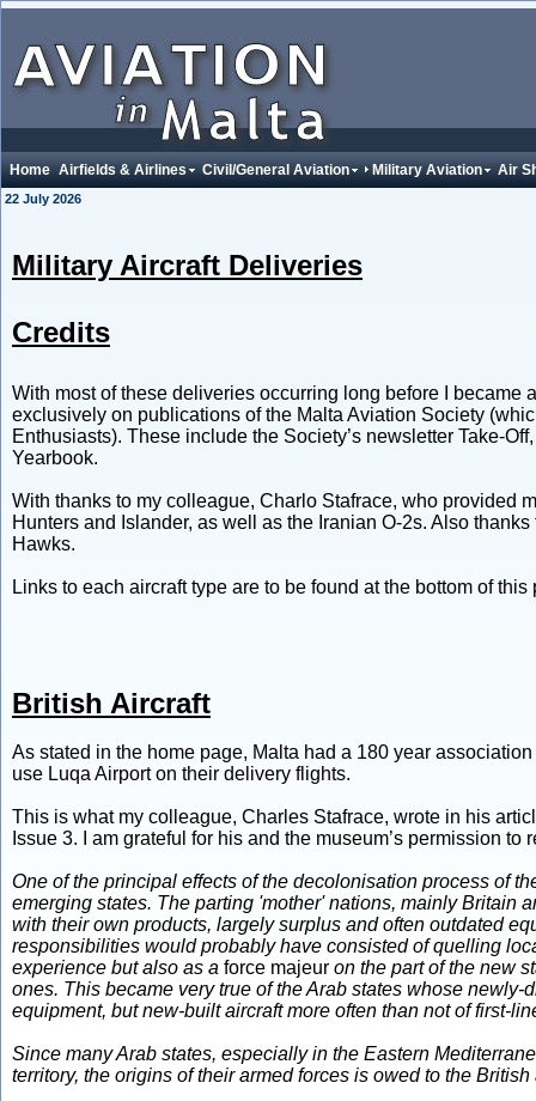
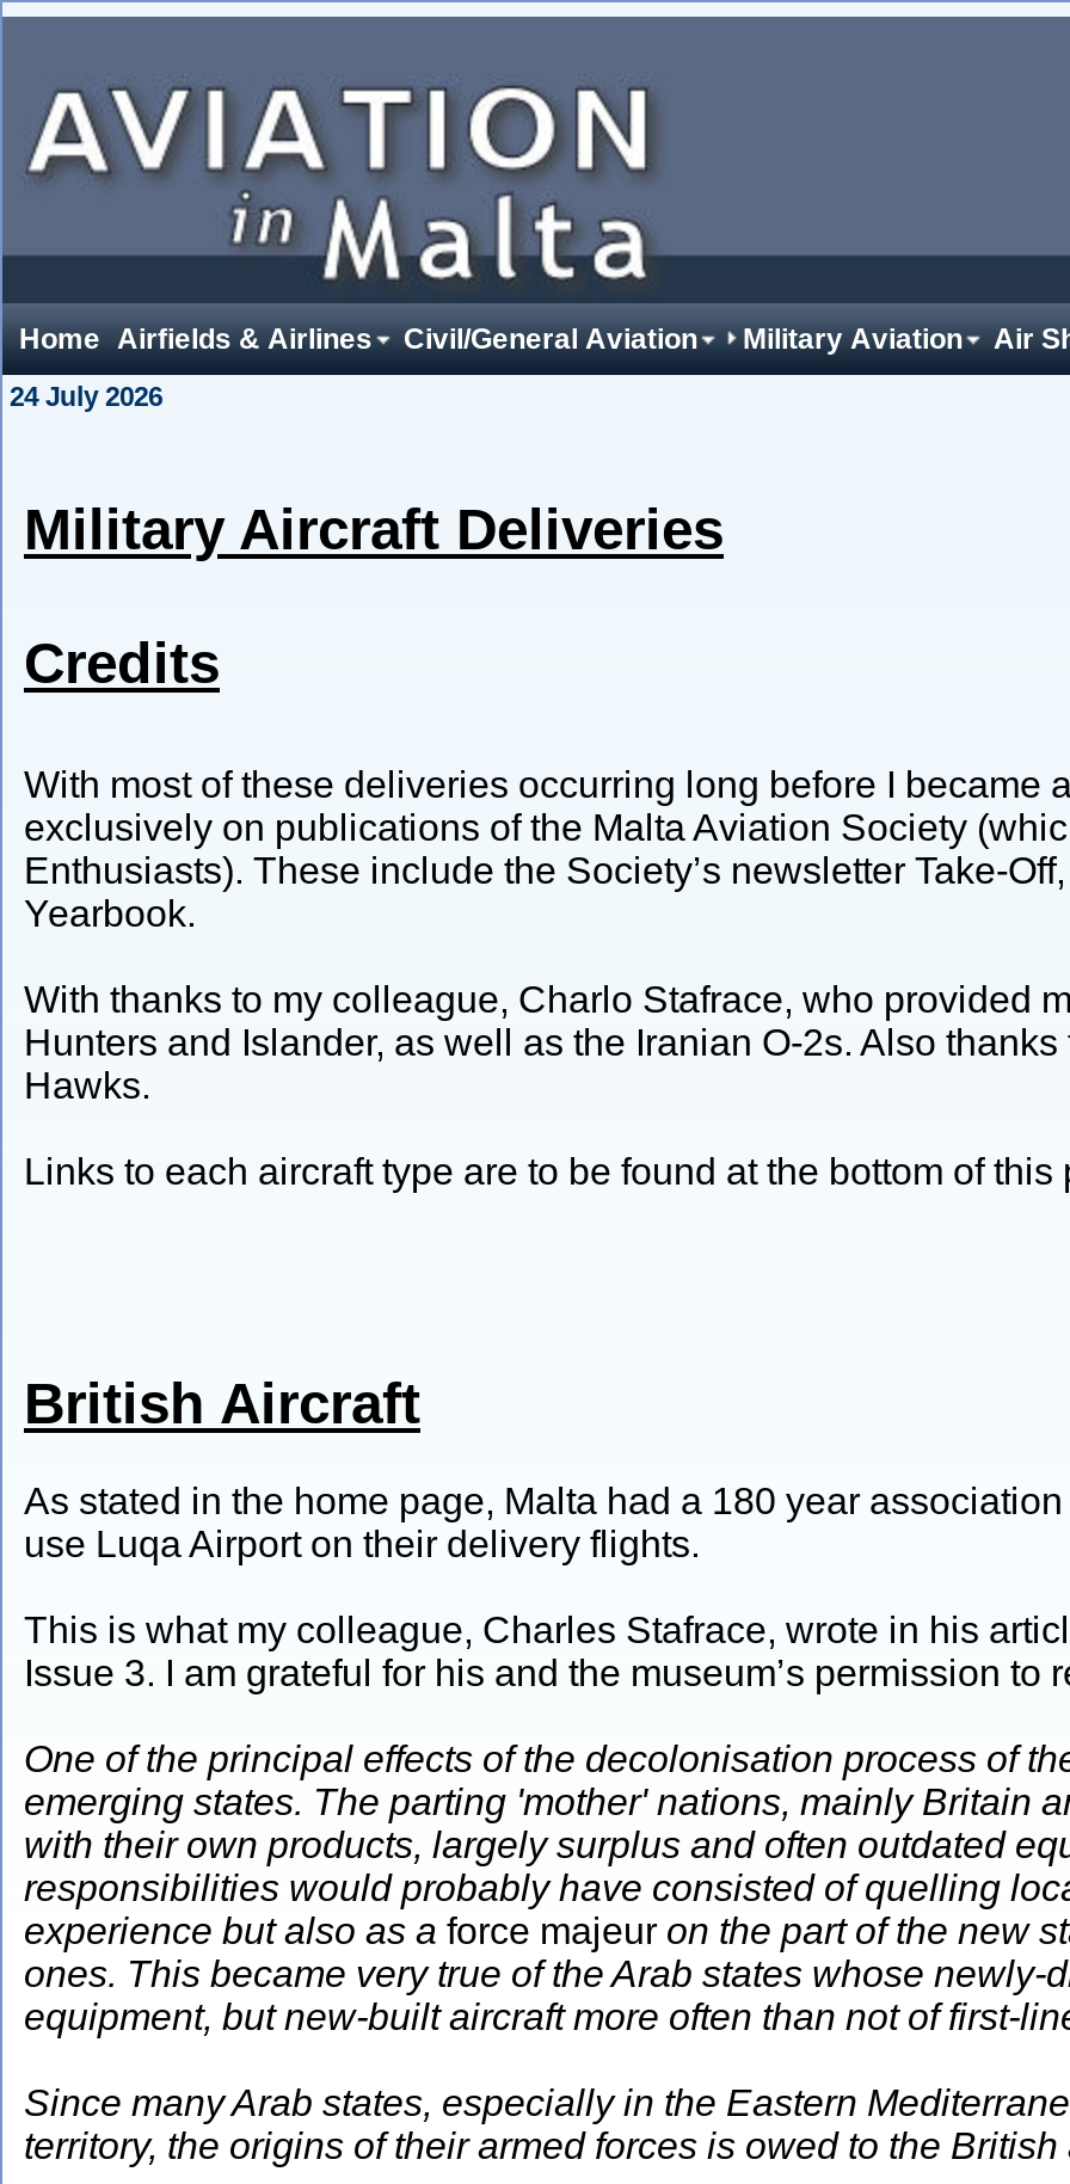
- 22 July 2026
+ 24 July 2026
